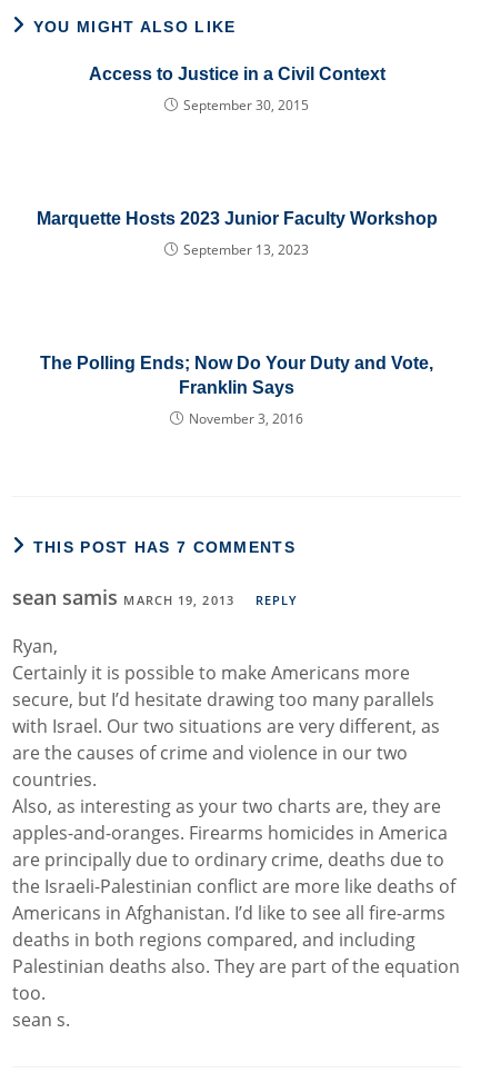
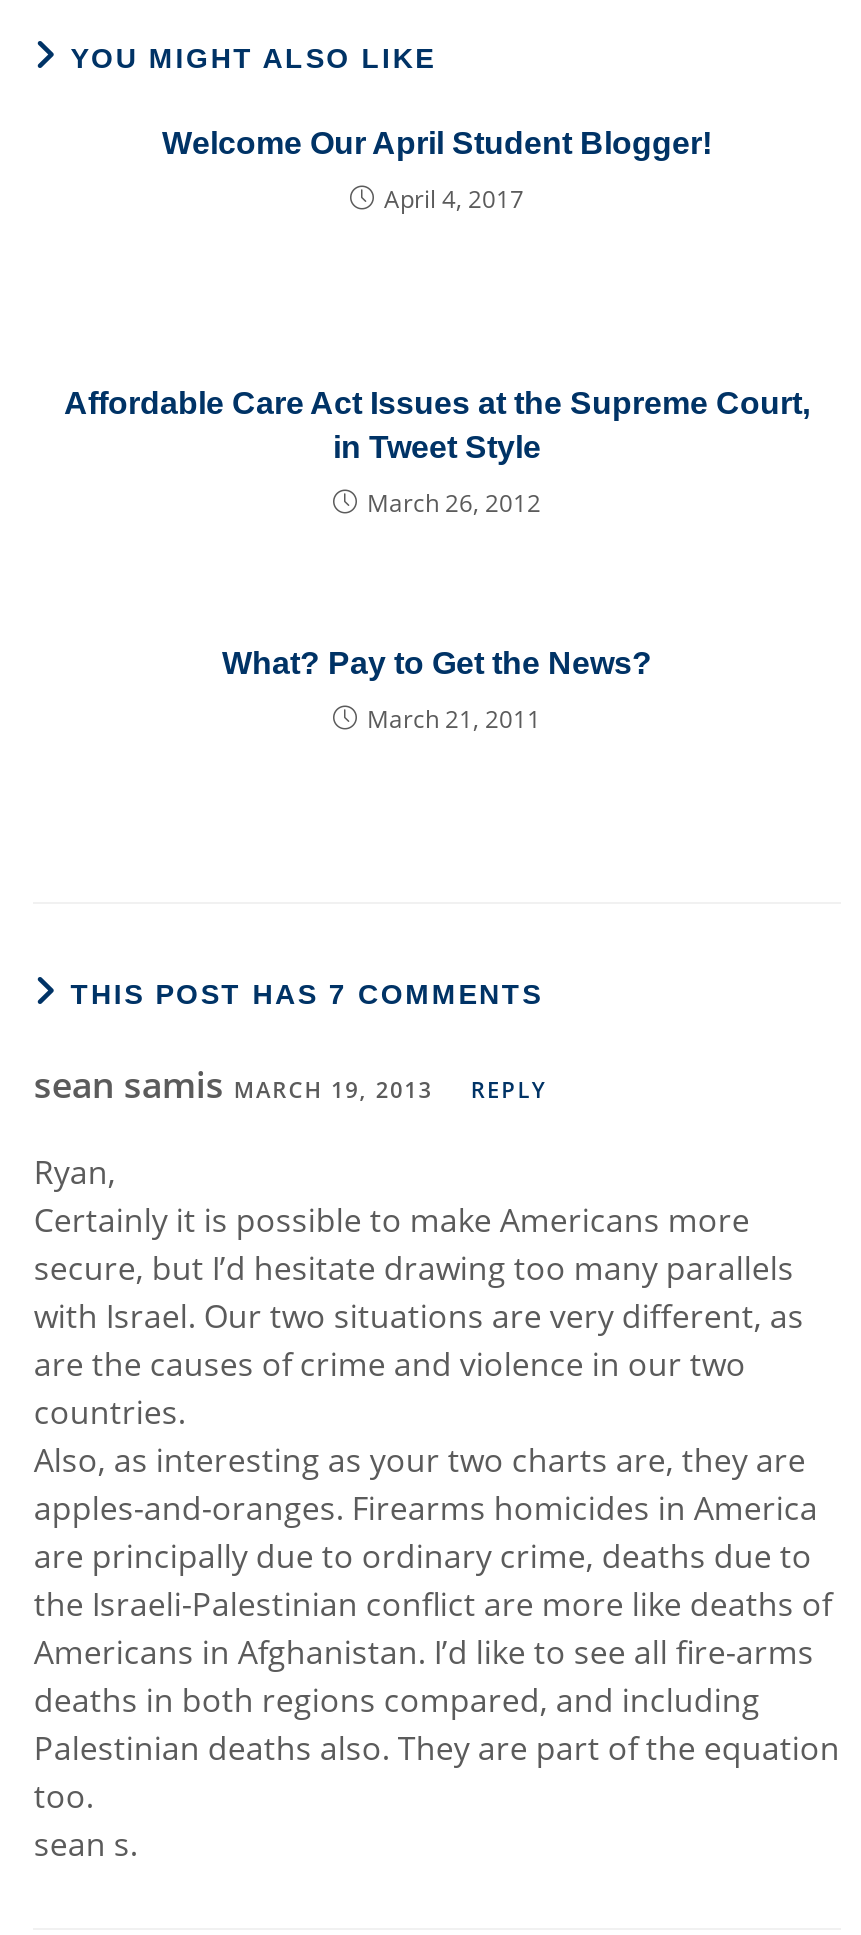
- Access to Justice in a Civil Context
+ Welcome Our April Student Blogger!

- September 30, 2015
+ April 4, 2017

- Marquette Hosts 2023 Junior Faculty Workshop
+ Affordable Care Act Issues at the Supreme Court,
+ in Tweet Style

- September 13, 2023
+ March 26, 2012

- The Polling Ends; Now Do Your Duty and Vote,
- Franklin Says
+ What? Pay to Get the News?

- November 3, 2016
+ March 21, 2011
